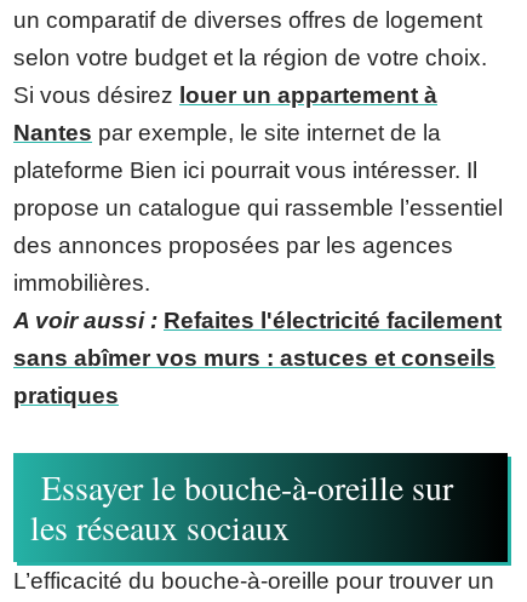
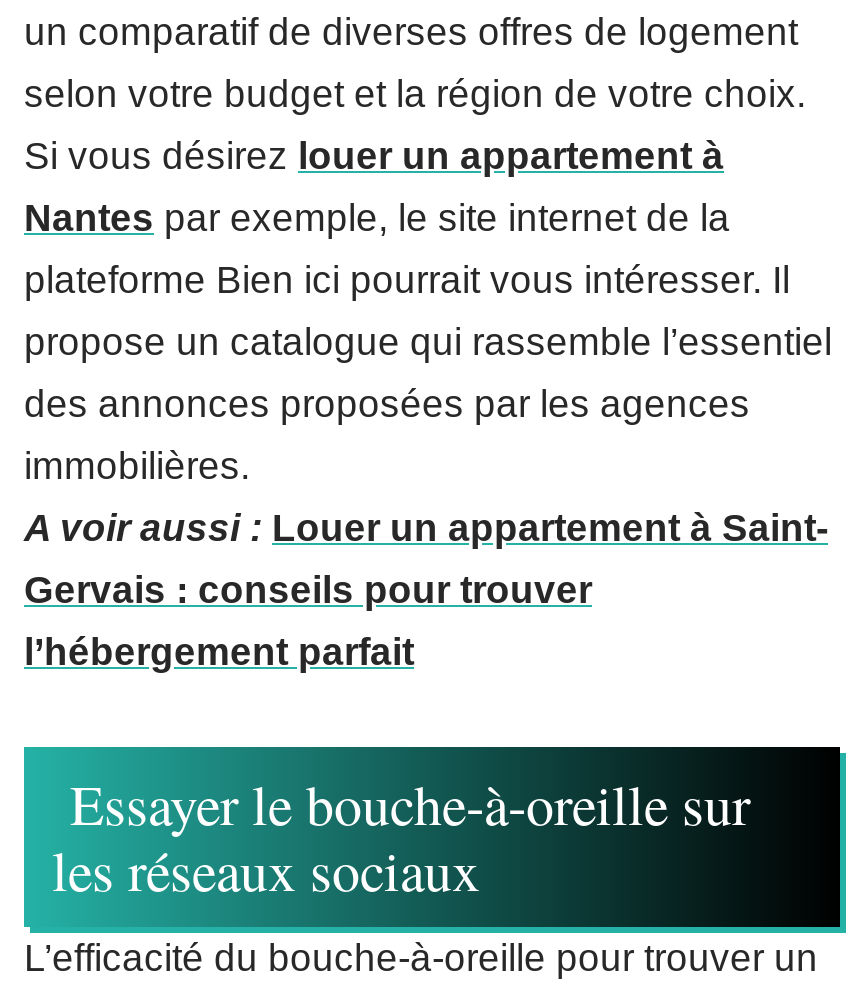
- A voir aussi : Refaites l'électricité facilement
+ A voir aussi : Louer un appartement à Saint-

- sans abîmer vos murs : astuces et conseils
+ Gervais : conseils pour trouver

- pratiques
+ l’hébergement parfait
